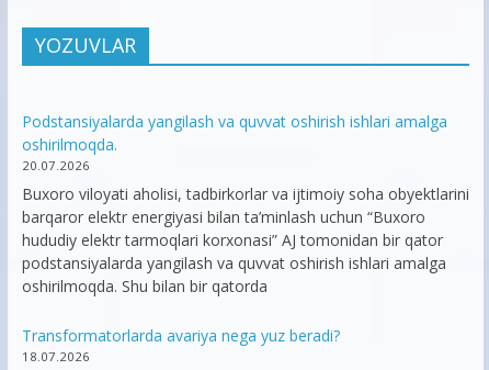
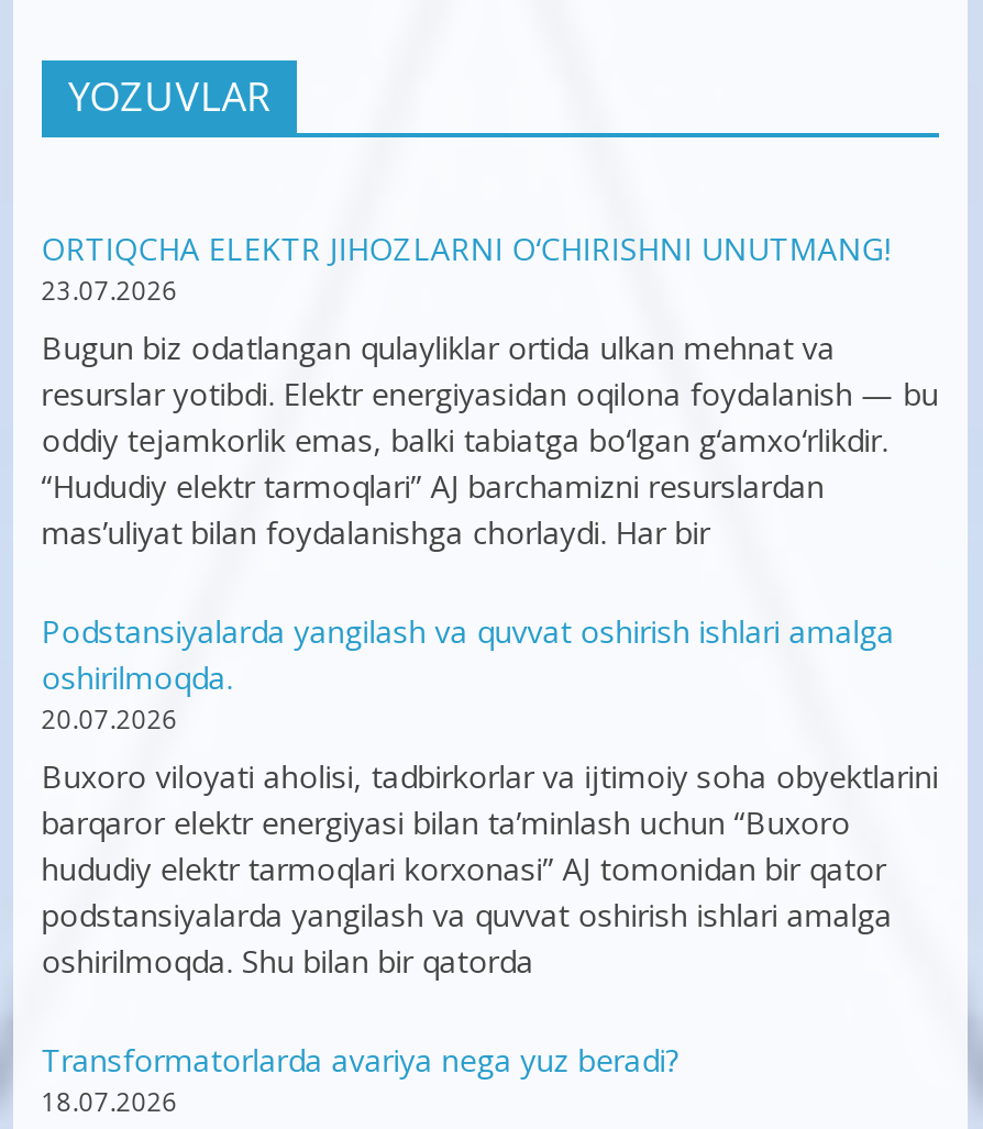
+ ORTIQCHA ELEKTR JIHOZLARNI O‘CHIRISHNI UNUTMANG!
+ 23.07.2026
+ Bugun biz odatlangan qulayliklar ortida ulkan mehnat va
+ resurslar yotibdi. Elektr energiyasidan oqilona foydalanish — bu
+ oddiy tejamkorlik emas, balki tabiatga bo‘lgan g‘amxo‘rlikdir.
+ “Hududiy elektr tarmoqlari” AJ barchamizni resurslardan
+ mas’uliyat bilan foydalanishga chorlaydi. Har bir
